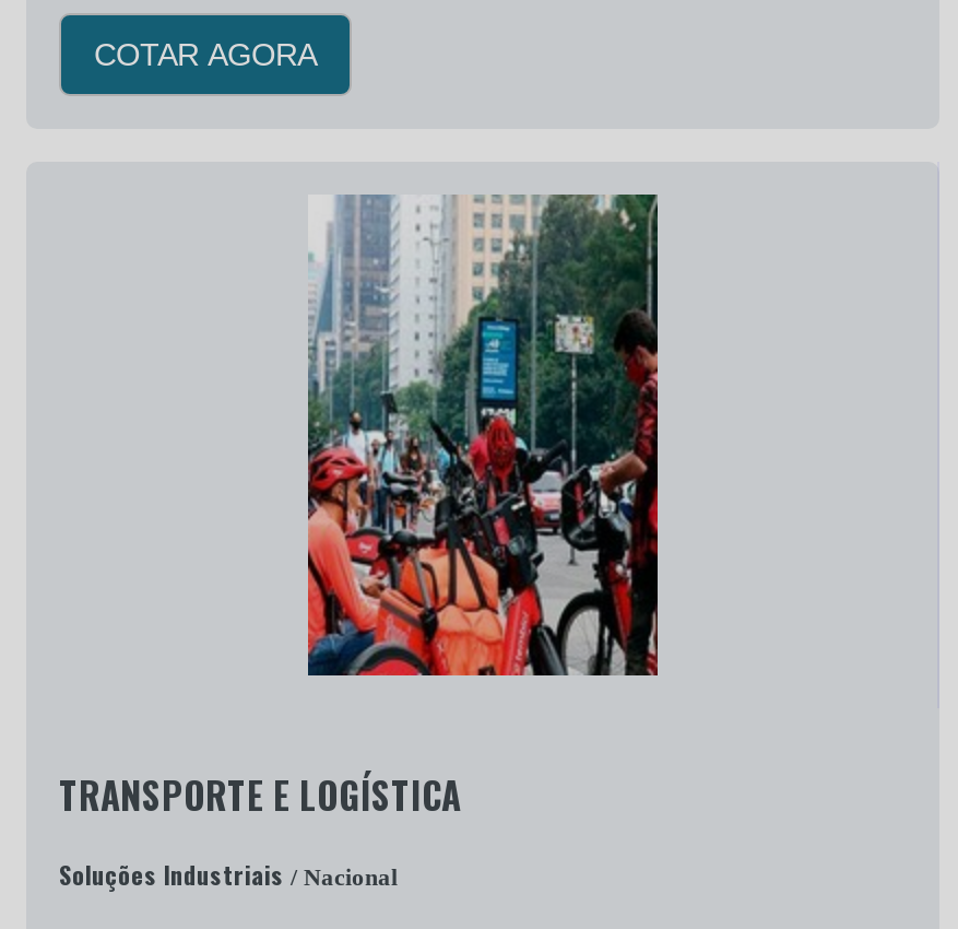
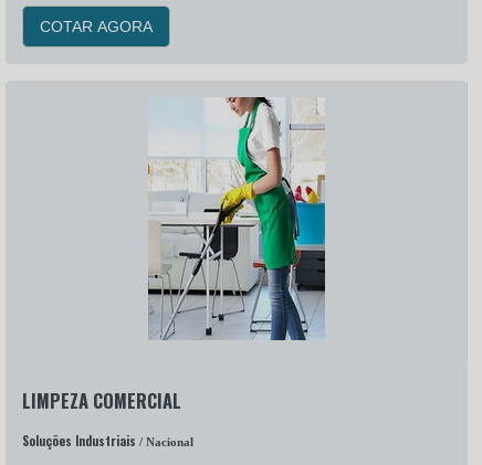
- [image]
+ [image]

- TRANSPORTE E LOGÍSTICA
+ LIMPEZA COMERCIAL
